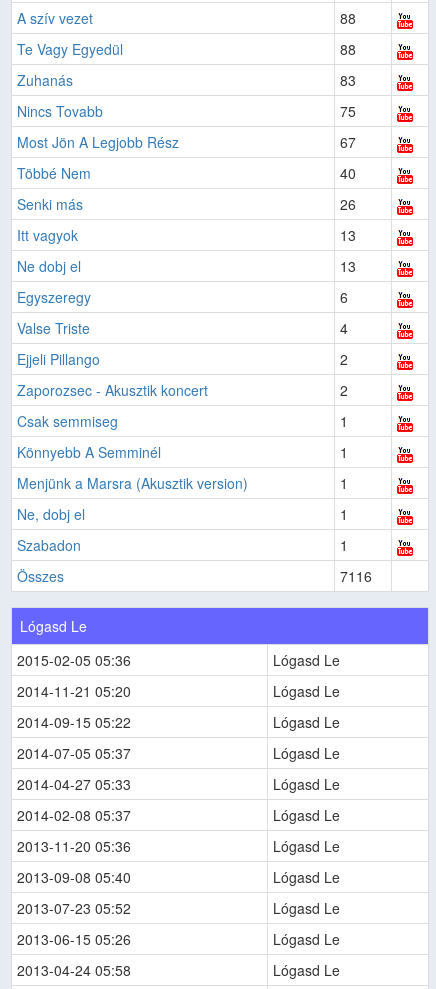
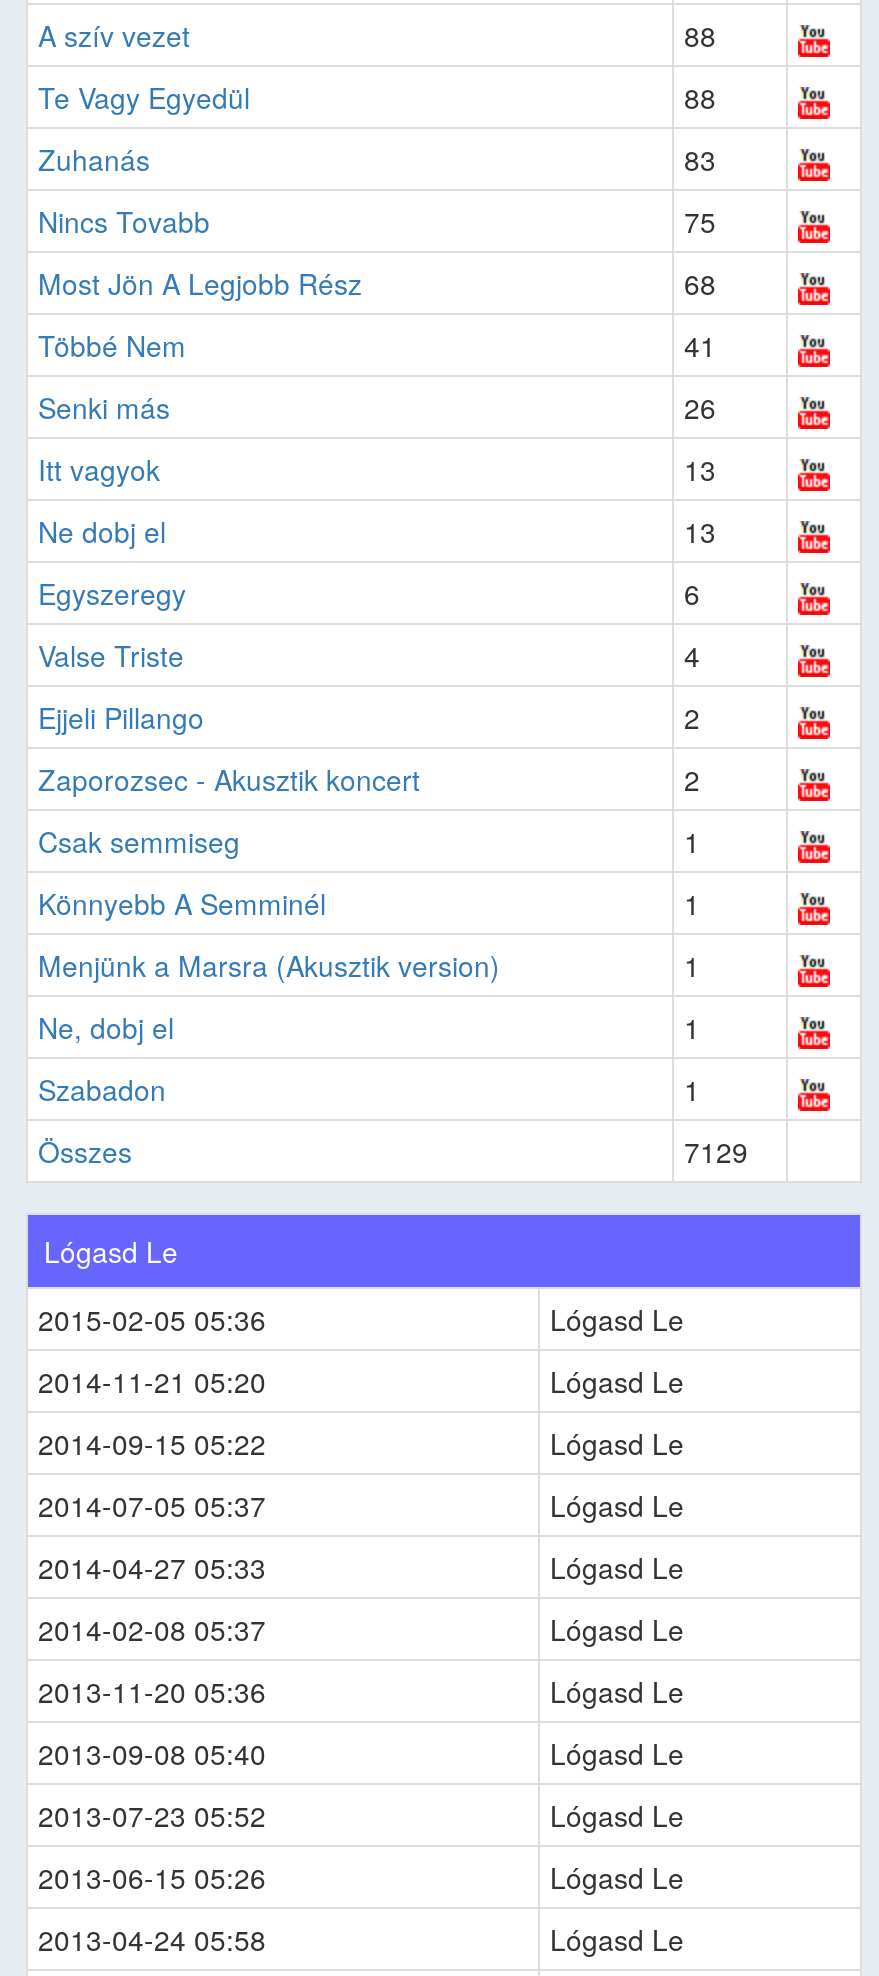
- 67
+ 68

- 40
+ 41

- 7116
+ 7129
